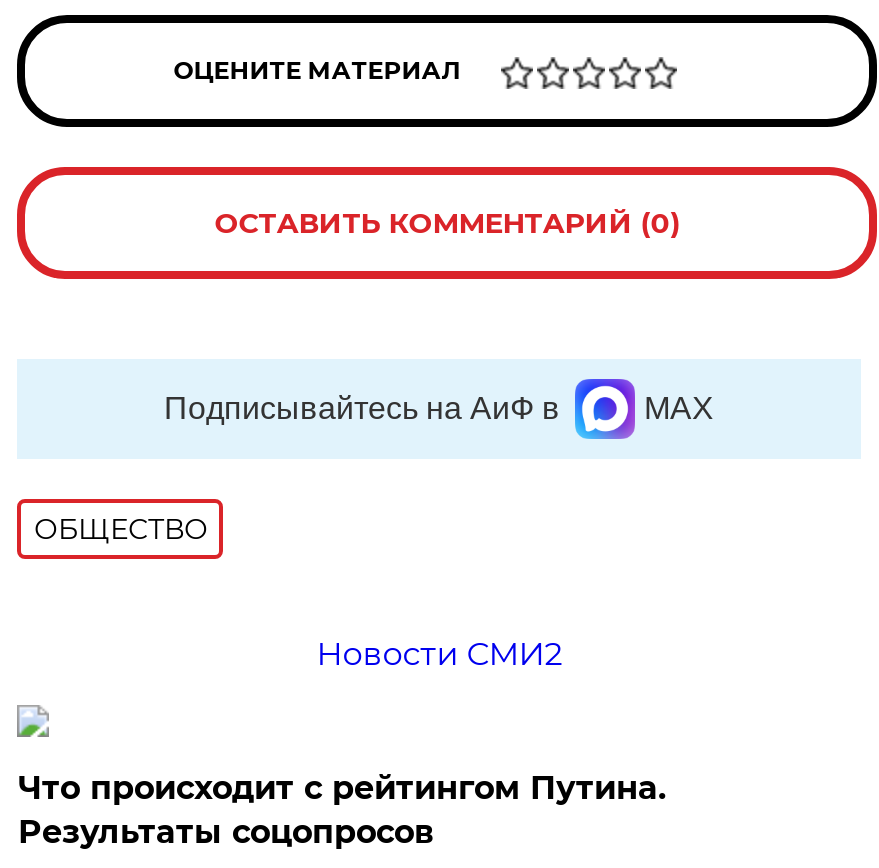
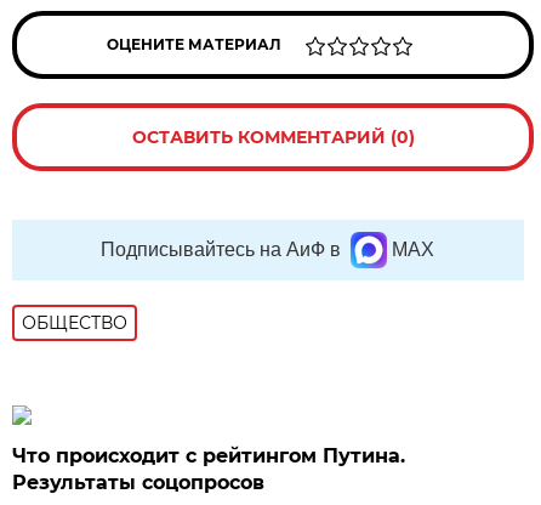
- Новости СМИ2
